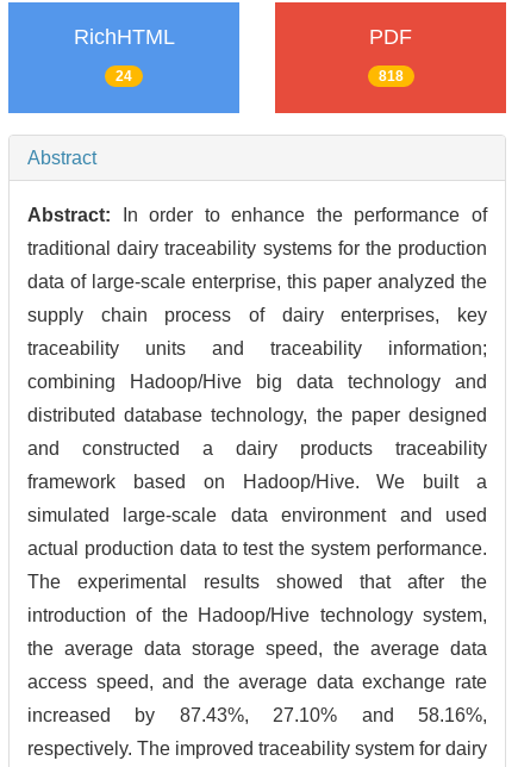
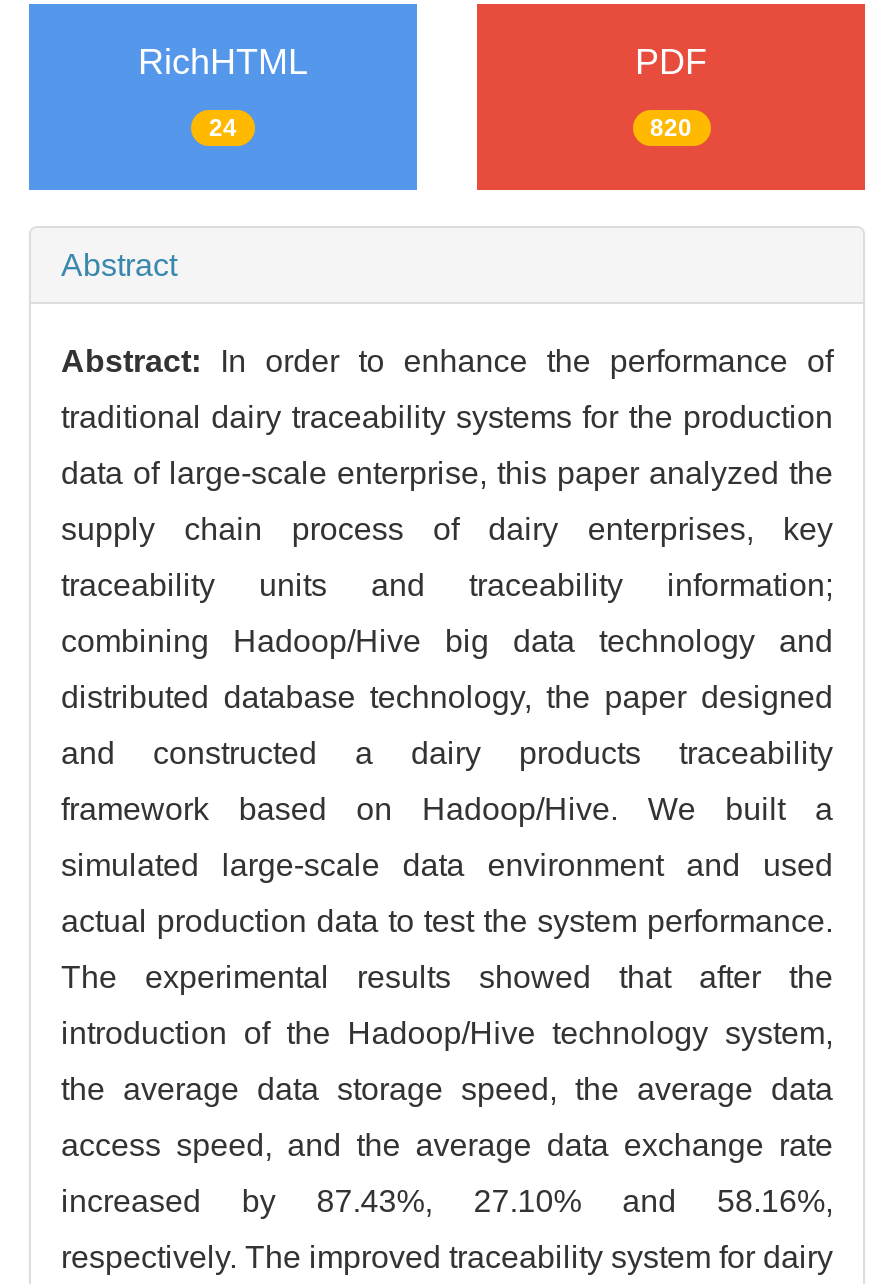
- 818
+ 820
